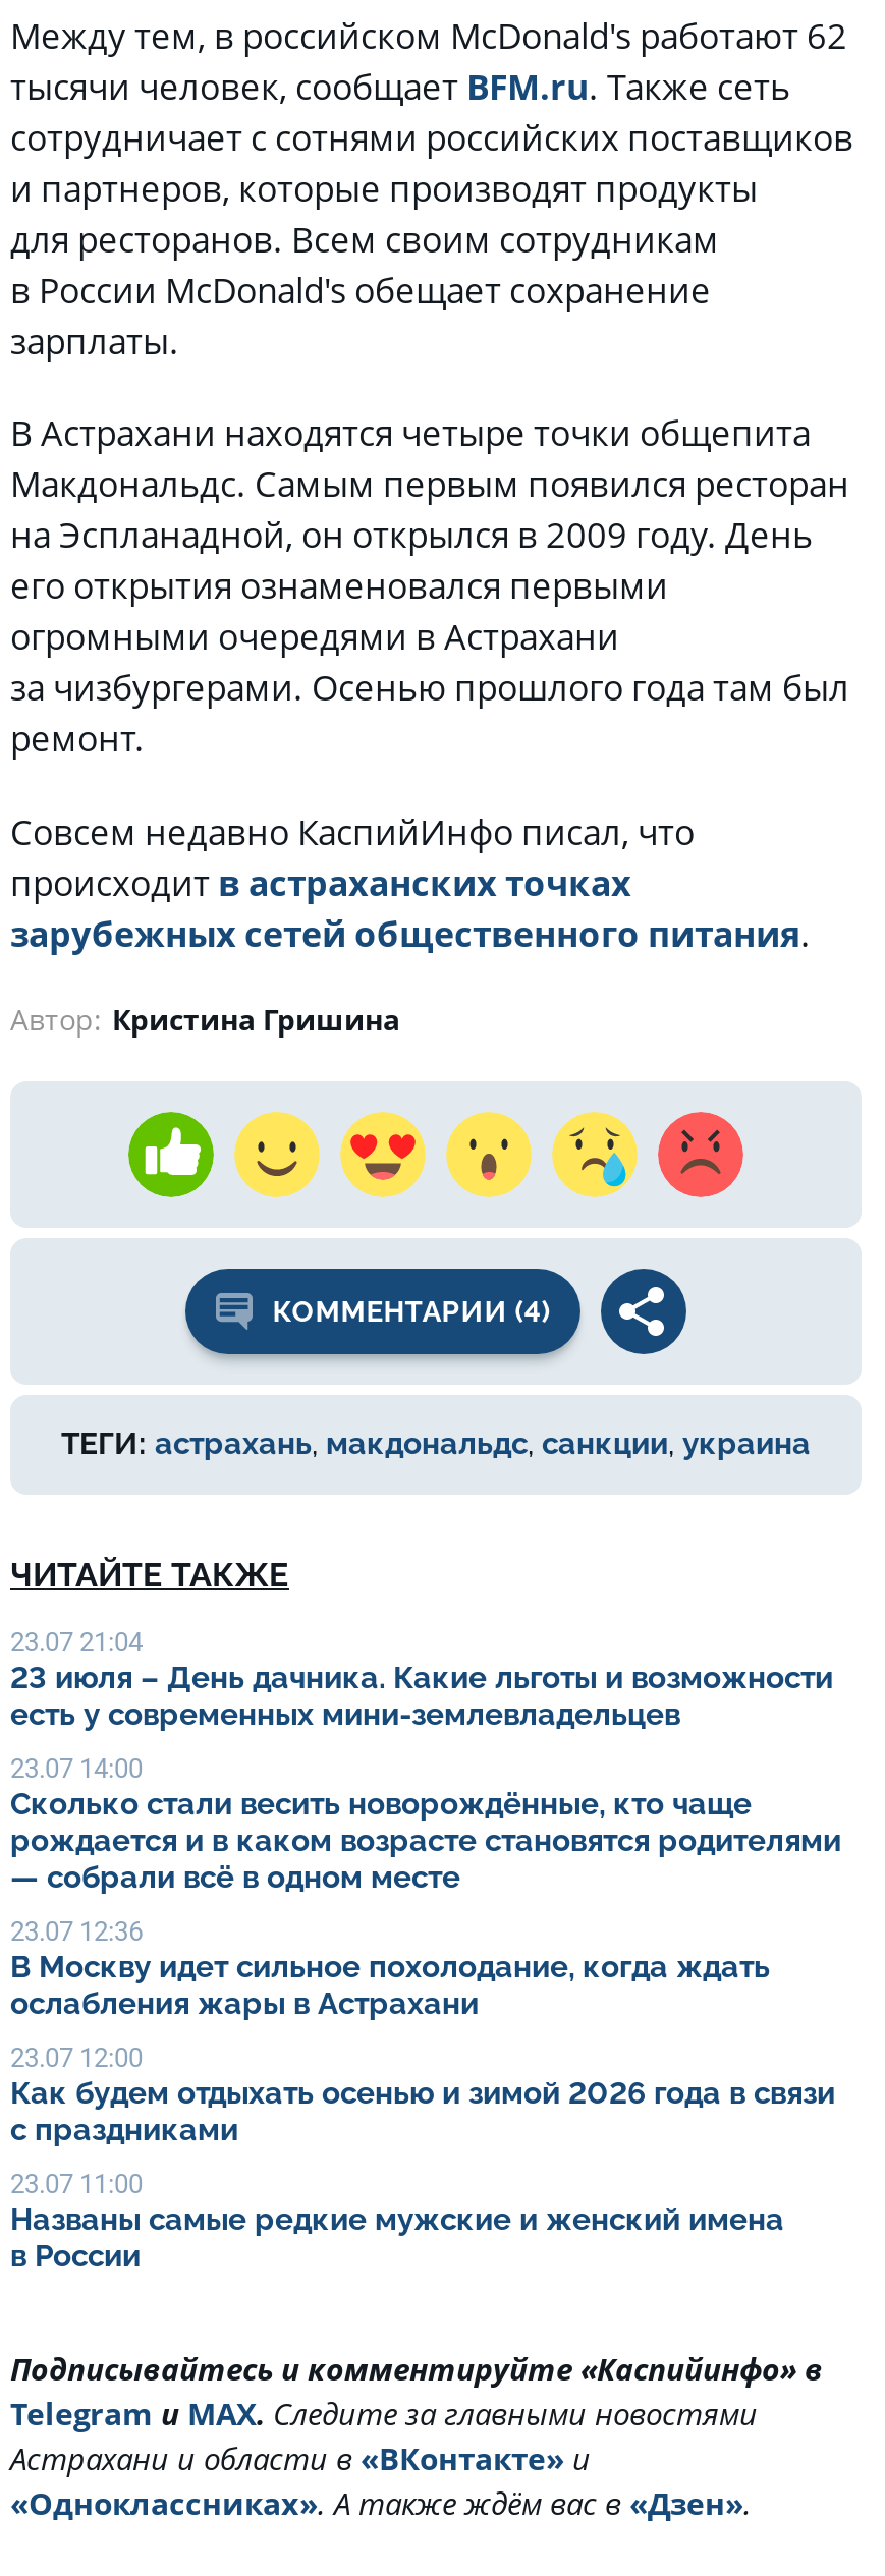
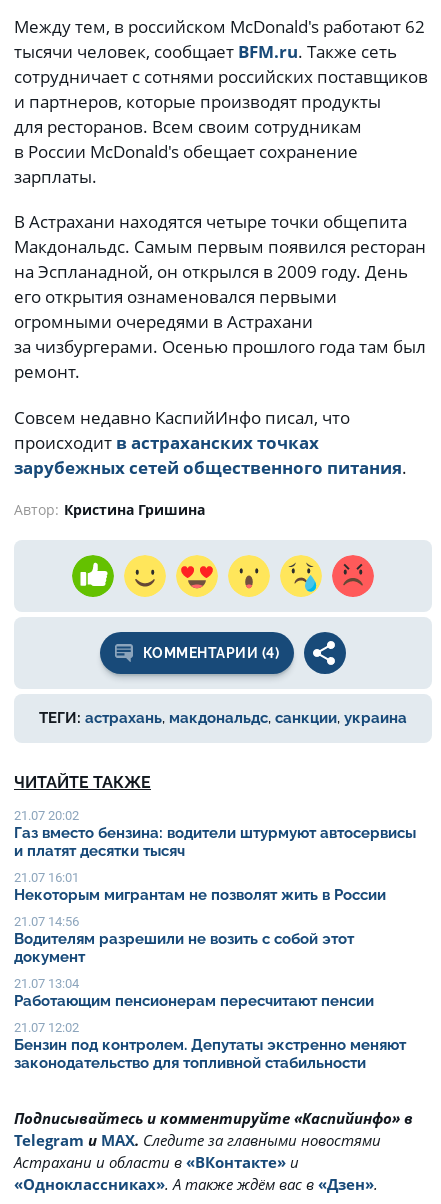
- 23.07 21:04
- 23 июля – День дачника. Какие льготы и возможности
- есть у современных мини-землевладельцев
+ 21.07 20:02
+ Газ вместо бензина: водители штурмуют автосервисы
+ и платят десятки тысяч

- 23.07 14:00
- Сколько стали весить новорождённые, кто чаще
- рождается и в каком возрасте становятся родителями
- — собрали всё в одном месте
+ 21.07 16:01
+ Некоторым мигрантам не позволят жить в России

- 23.07 12:36
- В Москву идет сильное похолодание, когда ждать
- ослабления жары в Астрахани
+ 21.07 14:56
+ Водителям разрешили не возить с собой этот
+ документ

- 23.07 12:00
- Как будем отдыхать осенью и зимой 2026 года в связи
- с праздниками
+ 21.07 13:04
+ Работающим пенсионерам пересчитают пенсии

- 23.07 11:00
- Названы самые редкие мужские и женский имена
- в России
+ 21.07 12:02
+ Бензин под контролем. Депутаты экстренно меняют
+ законодательство для топливной стабильности
